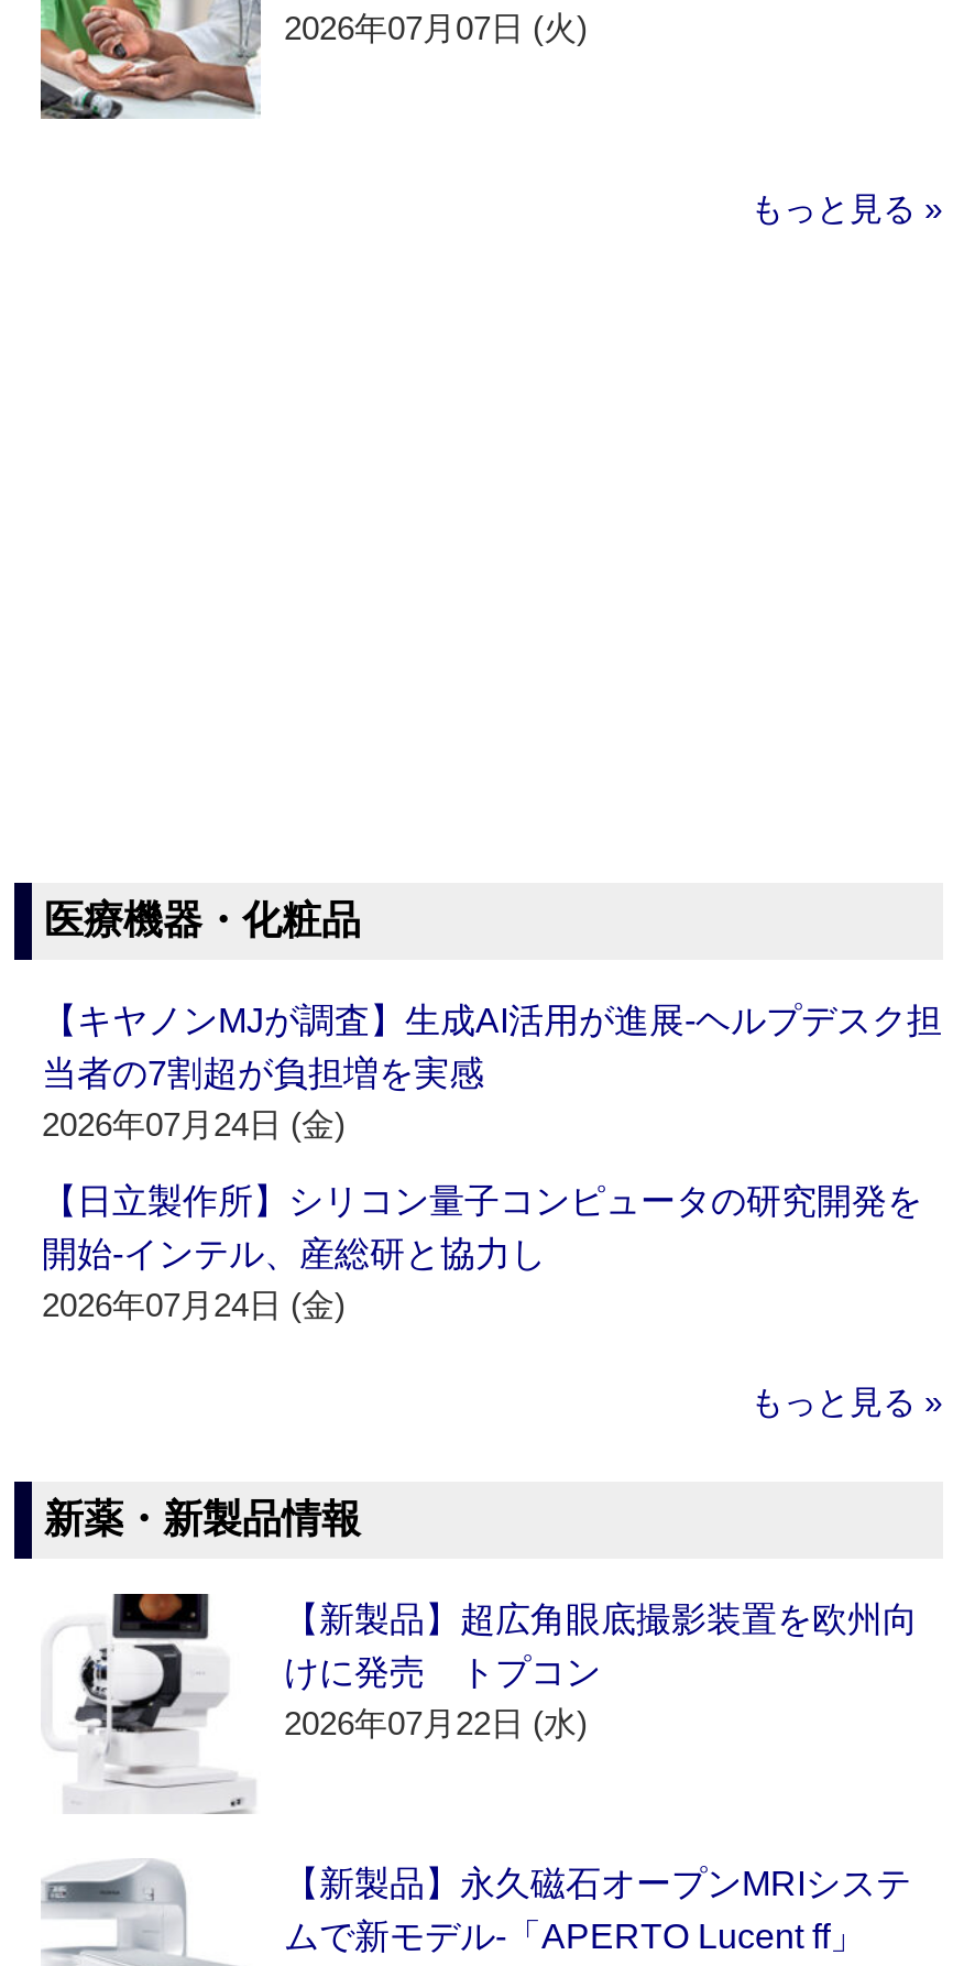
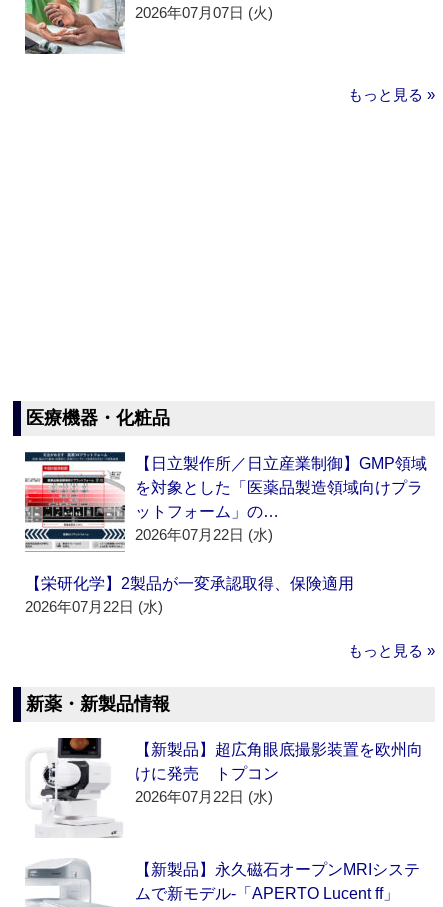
- 【キヤノンMJが調査】生成AI活用が進展‐ヘルプデスク担
- 当者の7割超が負担増を実感
- 2026年07月24日 (金)
+ 【日立製作所／日立産業制御】GMP領域
+ を対象とした「医薬品製造領域向けプラ
+ ットフォーム」の…
+ 2026年07月22日 (水)

- 【日立製作所】シリコン量子コンピュータの研究開発を
- 開始‐インテル、産総研と協力し
- 2026年07月24日 (金)
+ 【栄研化学】2製品が一変承認取得、保険適用
+ 2026年07月22日 (水)
